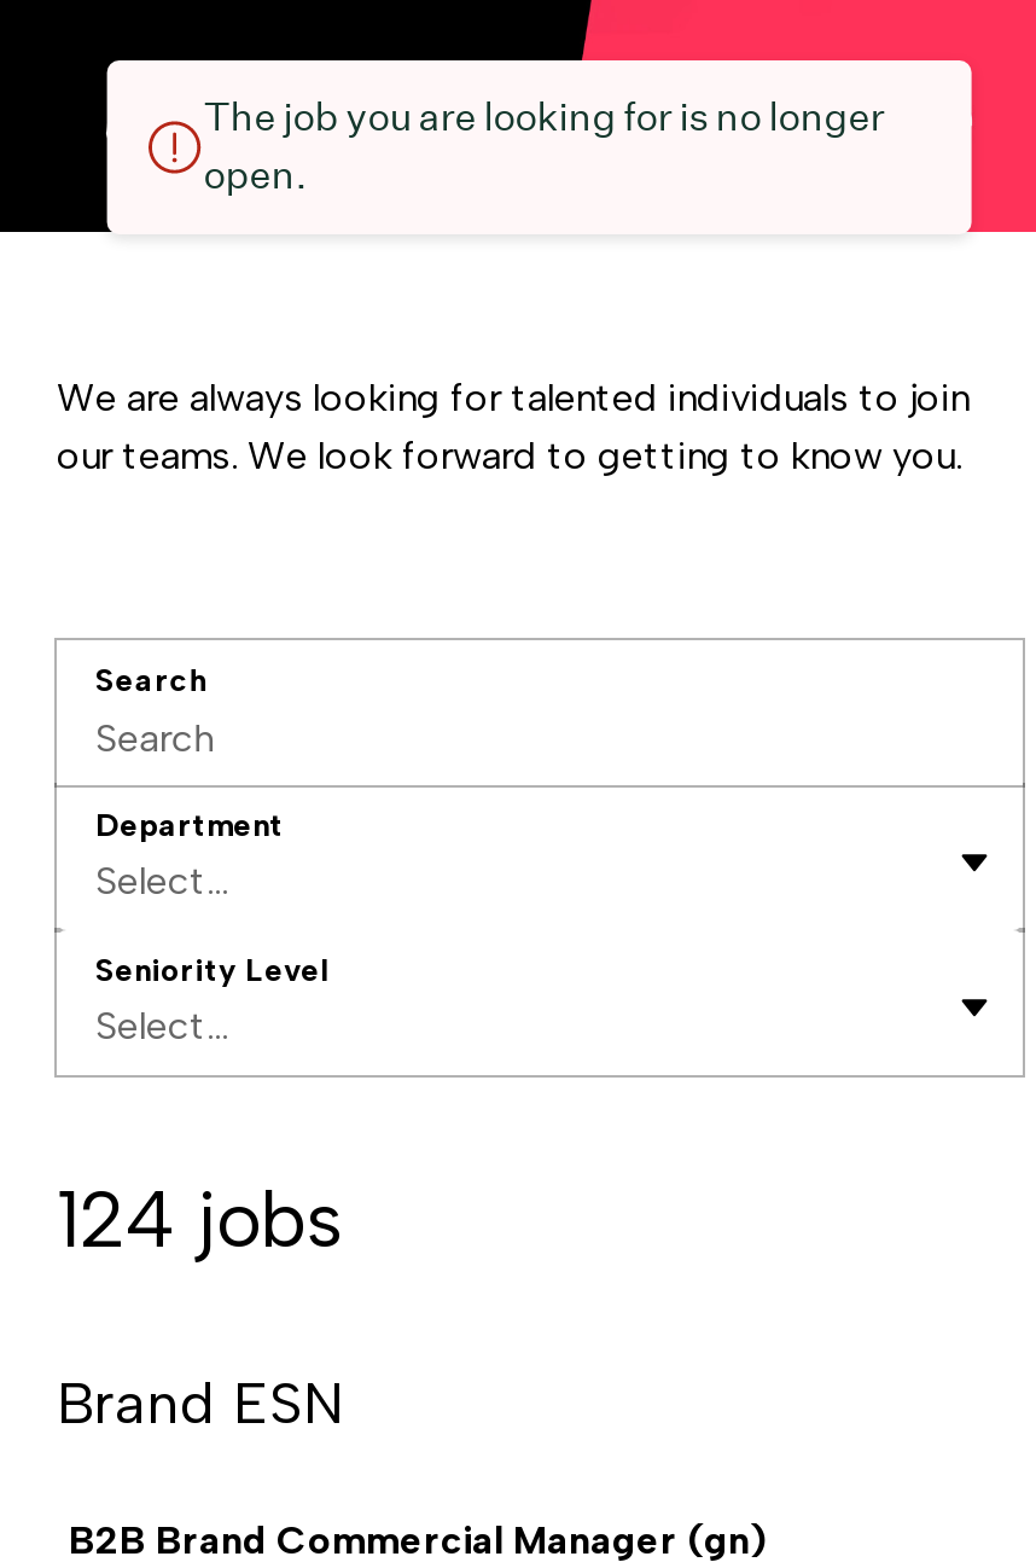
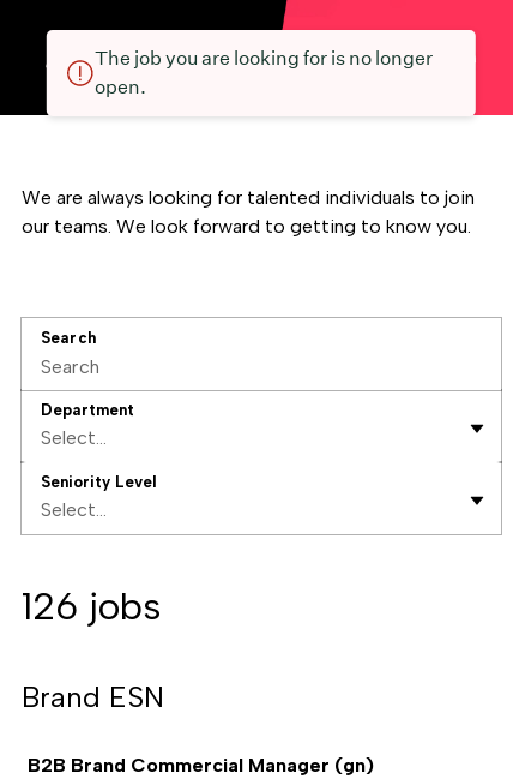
- 124 jobs
+ 126 jobs
